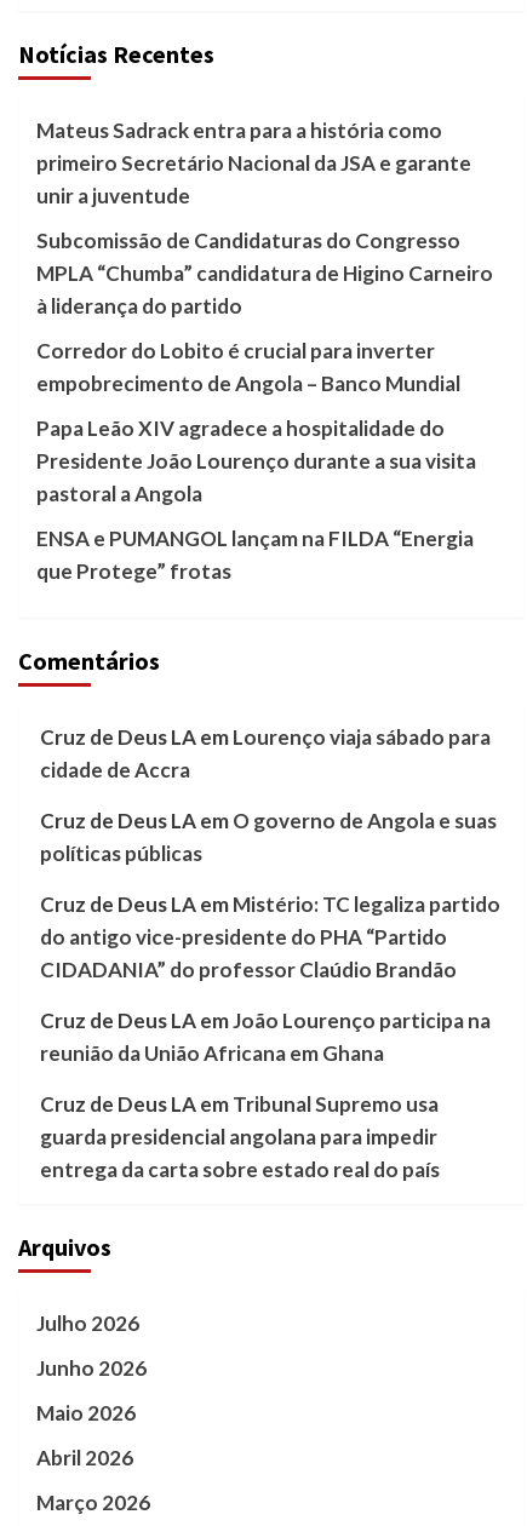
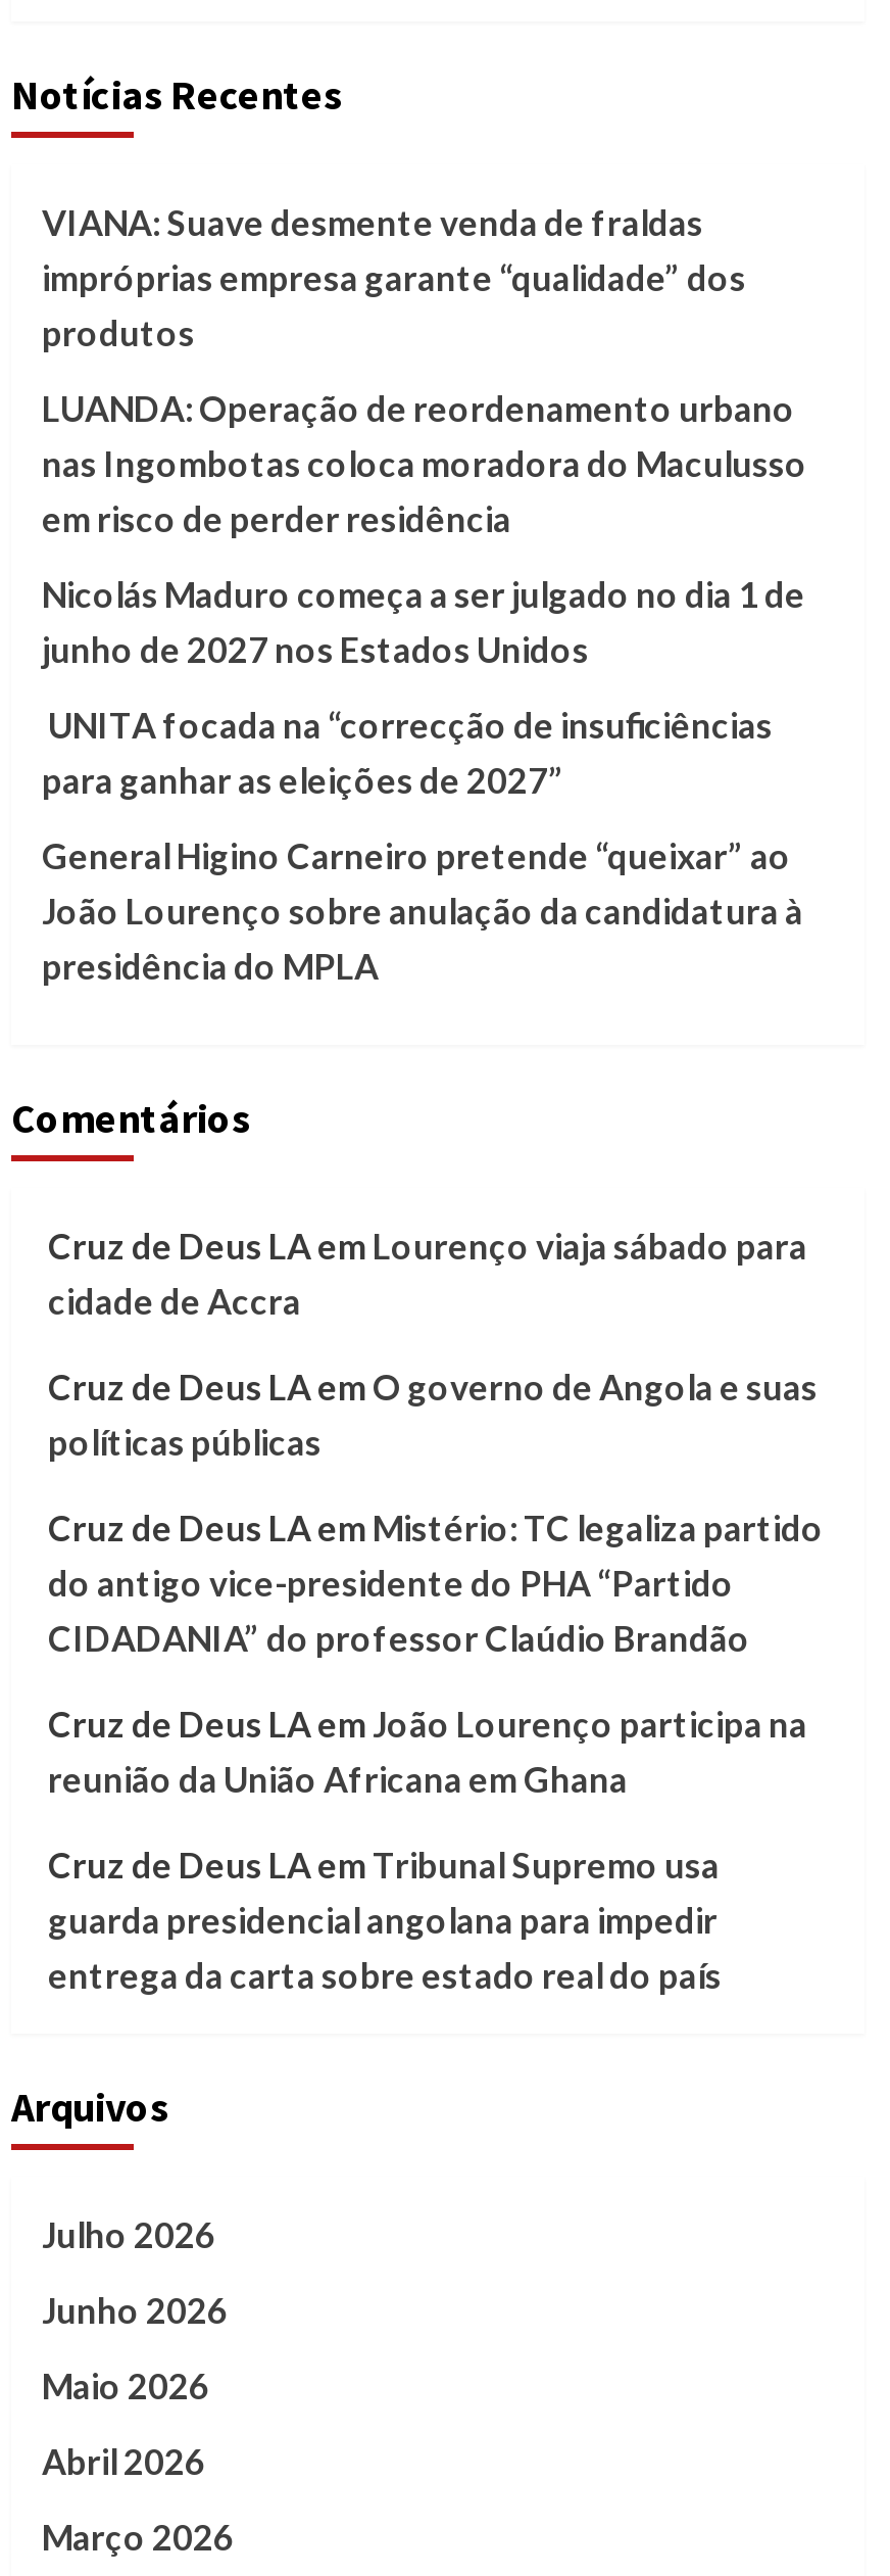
- Mateus Sadrack entra para a história como
- primeiro Secretário Nacional da JSA e garante
- unir a juventude
+ VIANA: Suave desmente venda de fraldas
+ impróprias empresa garante “qualidade” dos
+ produtos

- Subcomissão de Candidaturas do Congresso
- MPLA “Chumba” candidatura de Higino Carneiro
- à liderança do partido
+ LUANDA: Operação de reordenamento urbano
+ nas Ingombotas coloca moradora do Maculusso
+ em risco de perder residência

- Corredor do Lobito é crucial para inverter
- empobrecimento de Angola – Banco Mundial
+ Nicolás Maduro começa a ser julgado no dia 1 de
+ junho de 2027 nos Estados Unidos

- Papa Leão XIV agradece a hospitalidade do
- Presidente João Lourenço durante a sua visita
- pastoral a Angola
+ UNITA focada na “correcção de insuficiências
+ para ganhar as eleições de 2027”

- ENSA e PUMANGOL lançam na FILDA “Energia
- que Protege” frotas
+ General Higino Carneiro pretende “queixar” ao
+ João Lourenço sobre anulação da candidatura à
+ presidência do MPLA
